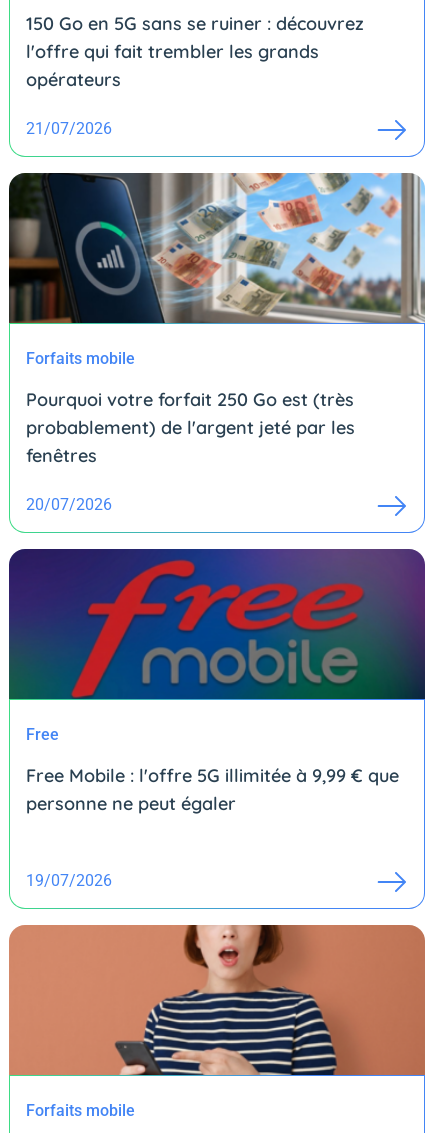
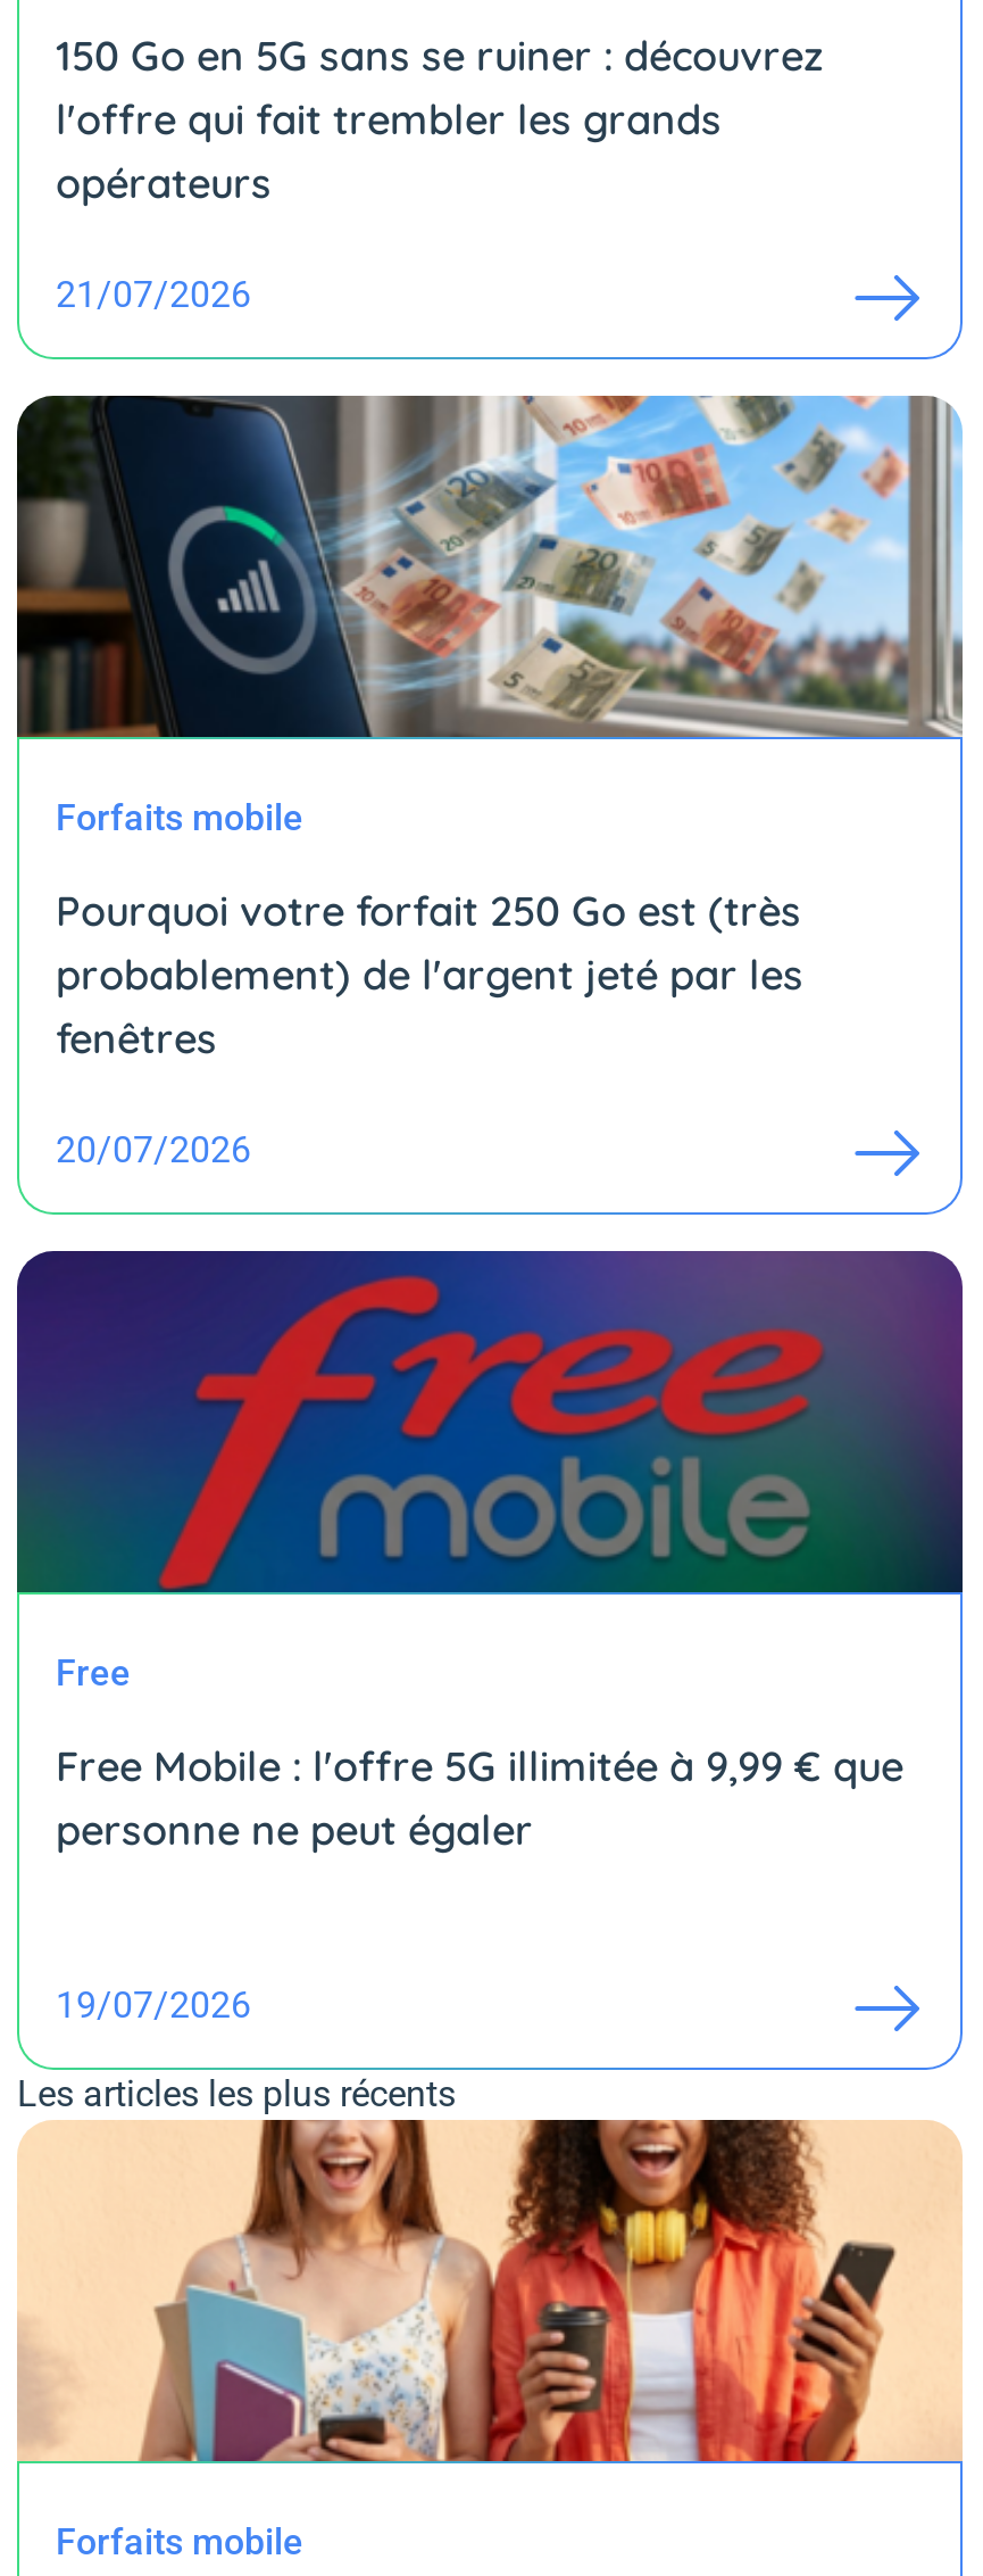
+ Les articles les plus récents

- [image]
+ [image]
